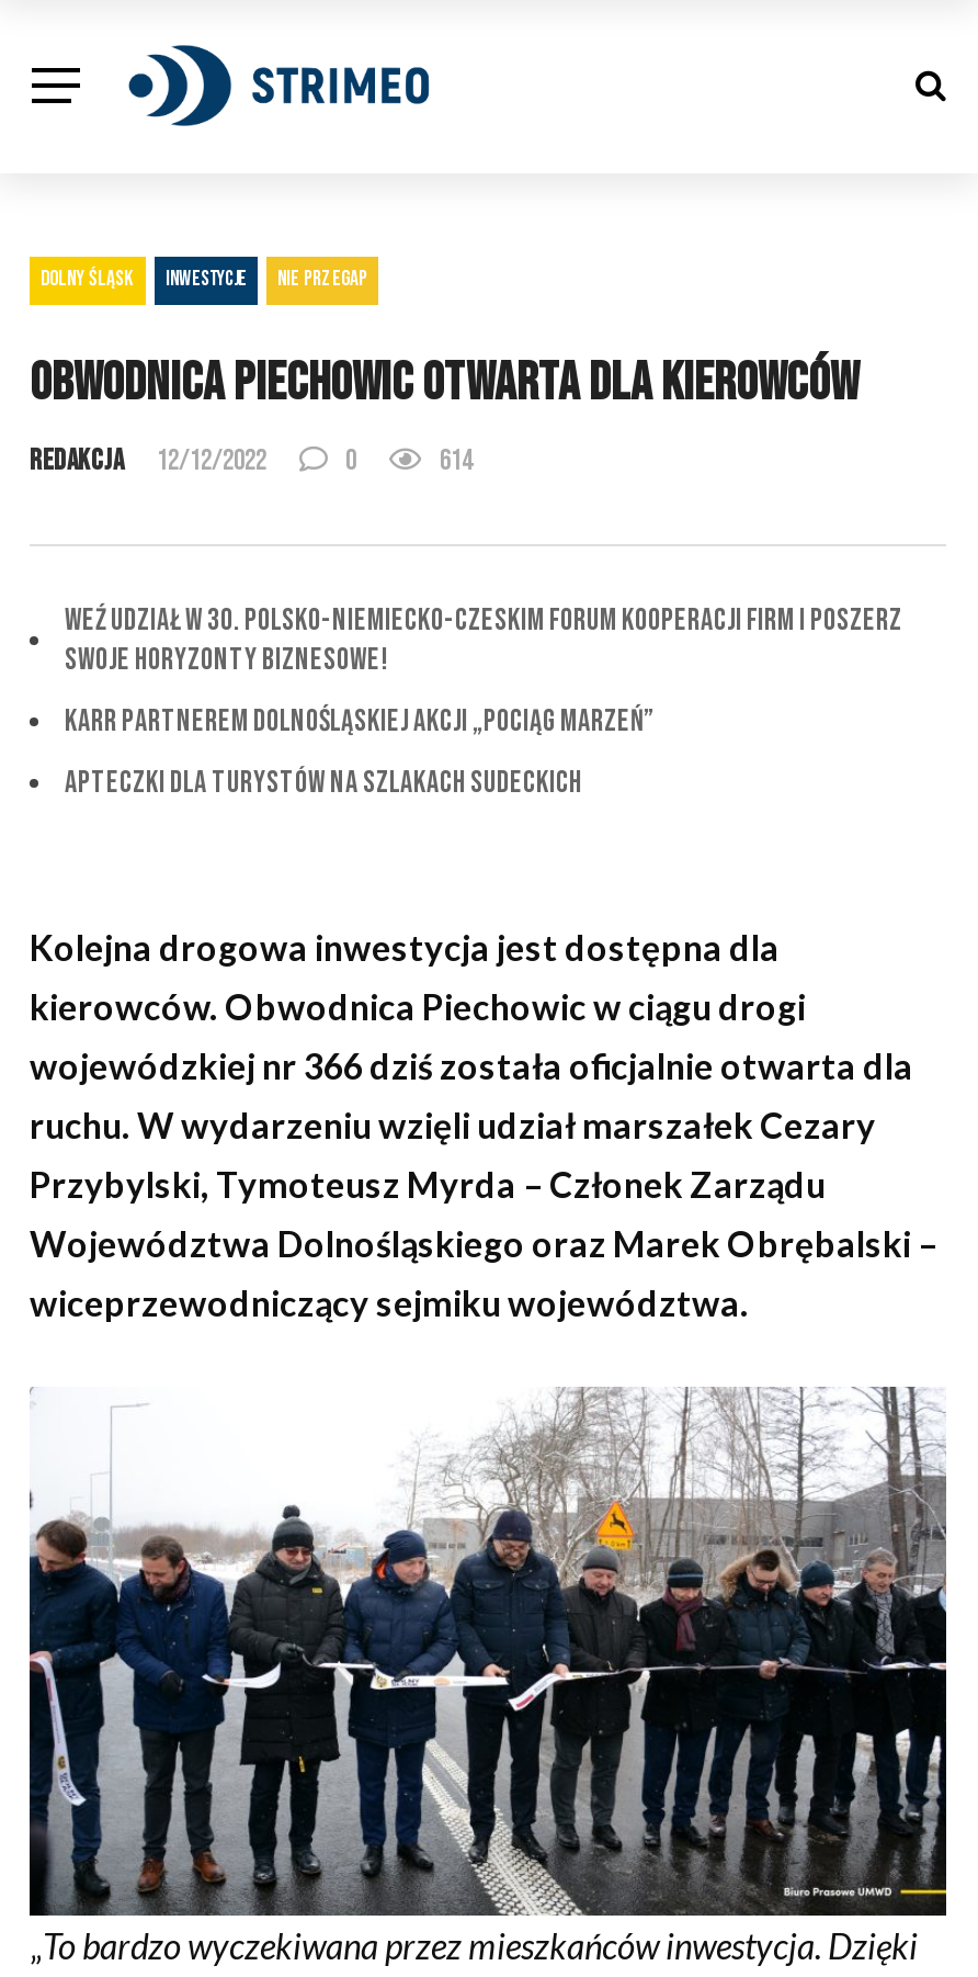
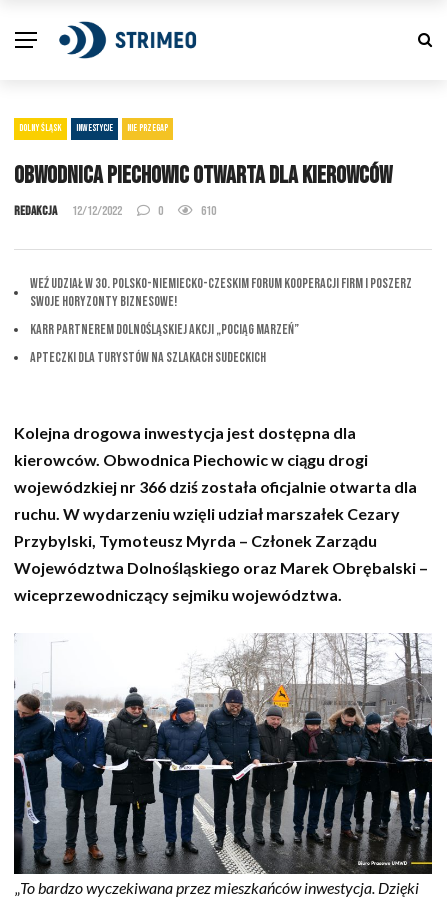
- 614
+ 610
